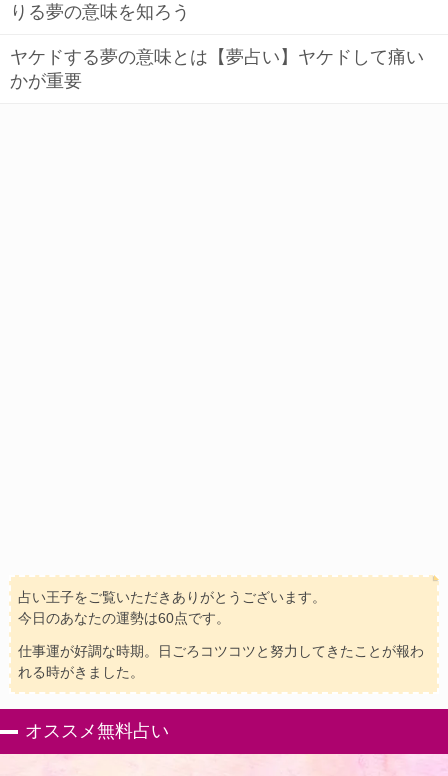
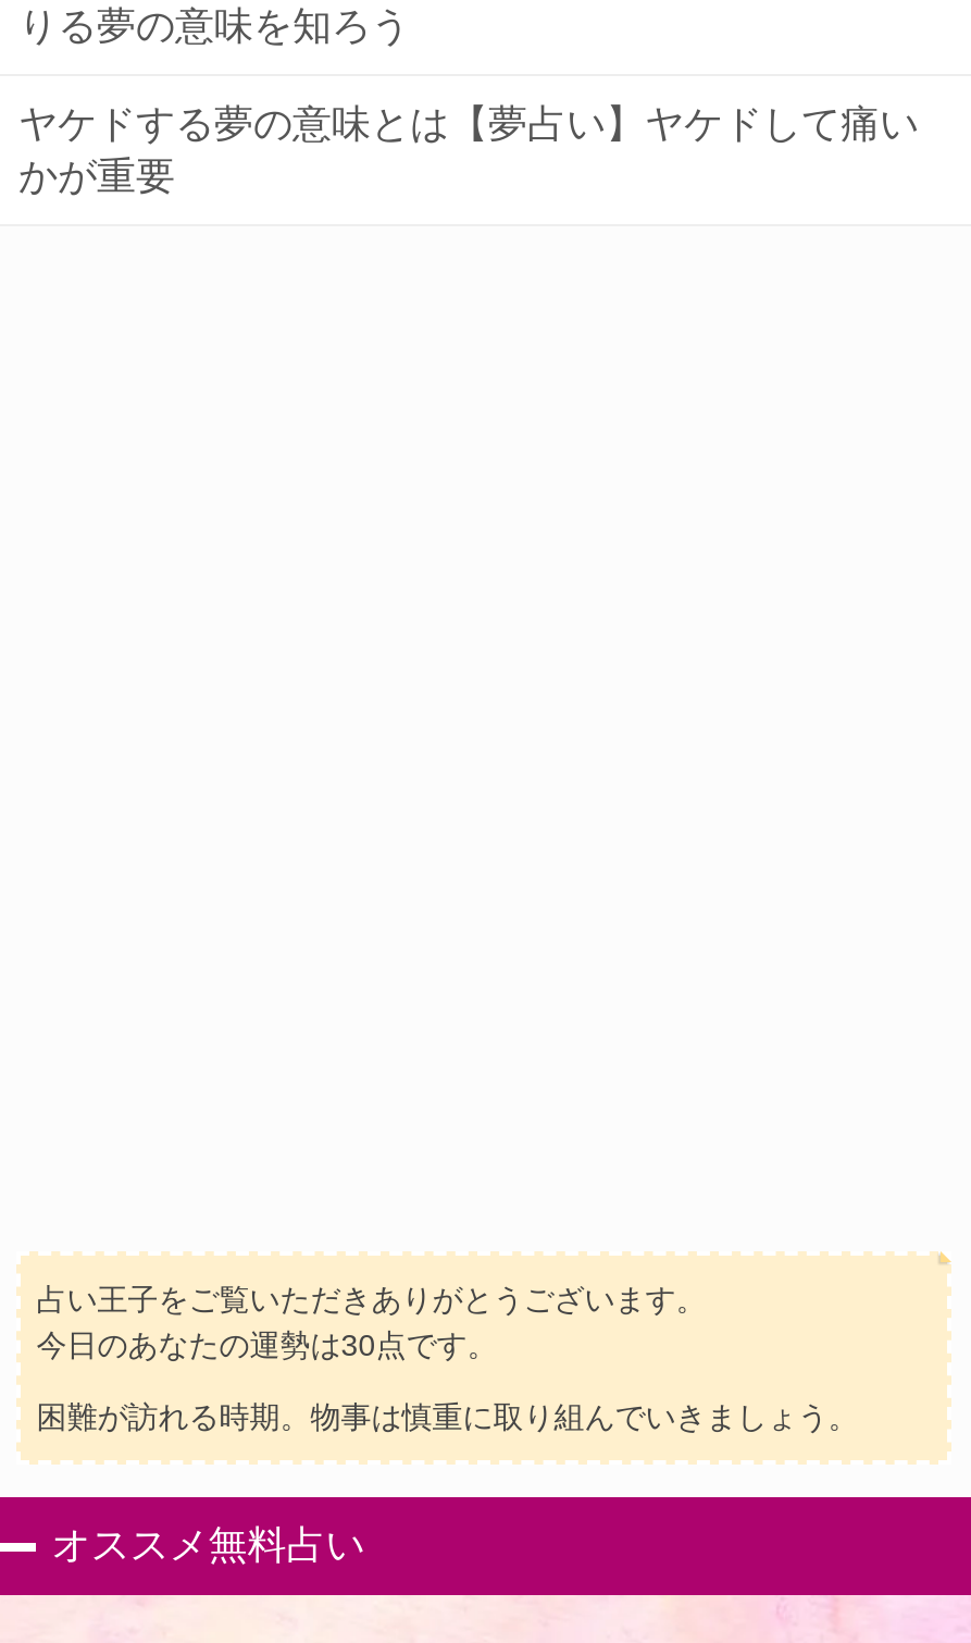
- 今日のあなたの運勢は60点です。
+ 今日のあなたの運勢は30点です。

- 仕事運が好調な時期。日ごろコツコツと努力してきたことが報わ
- れる時がきました。
+ 困難が訪れる時期。物事は慎重に取り組んでいきましょう。
